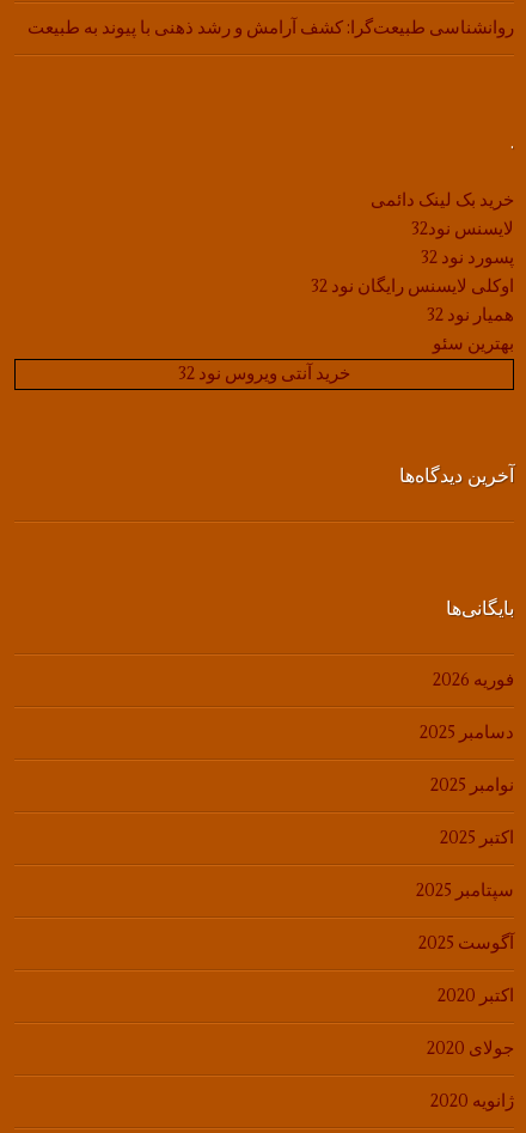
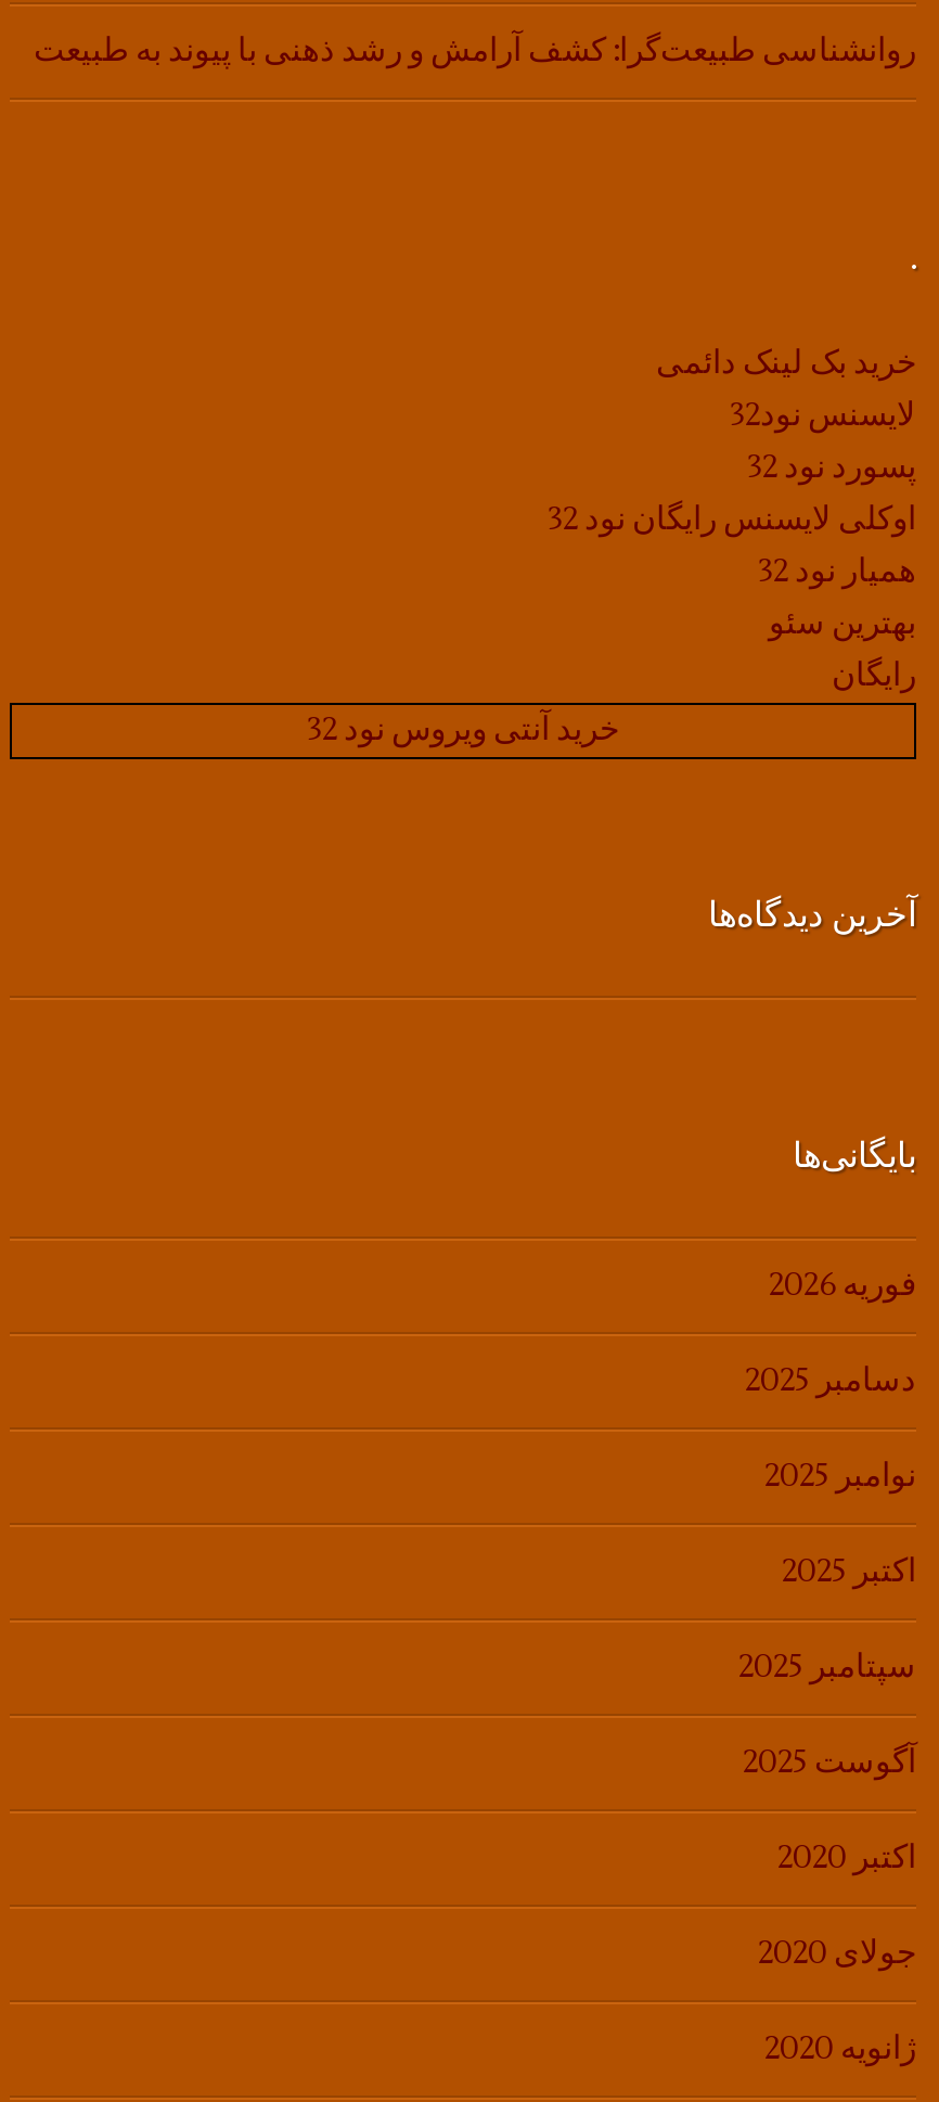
+ رایگان
